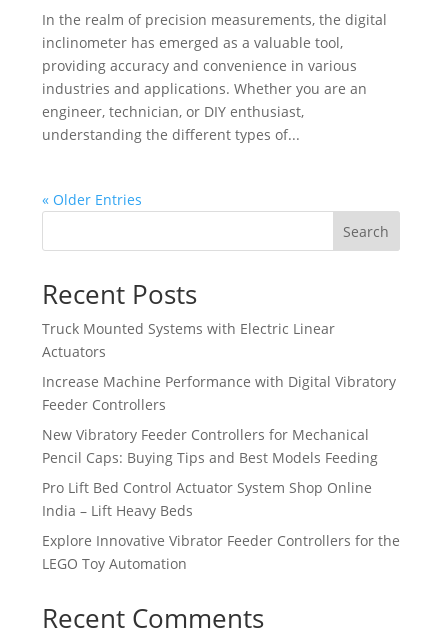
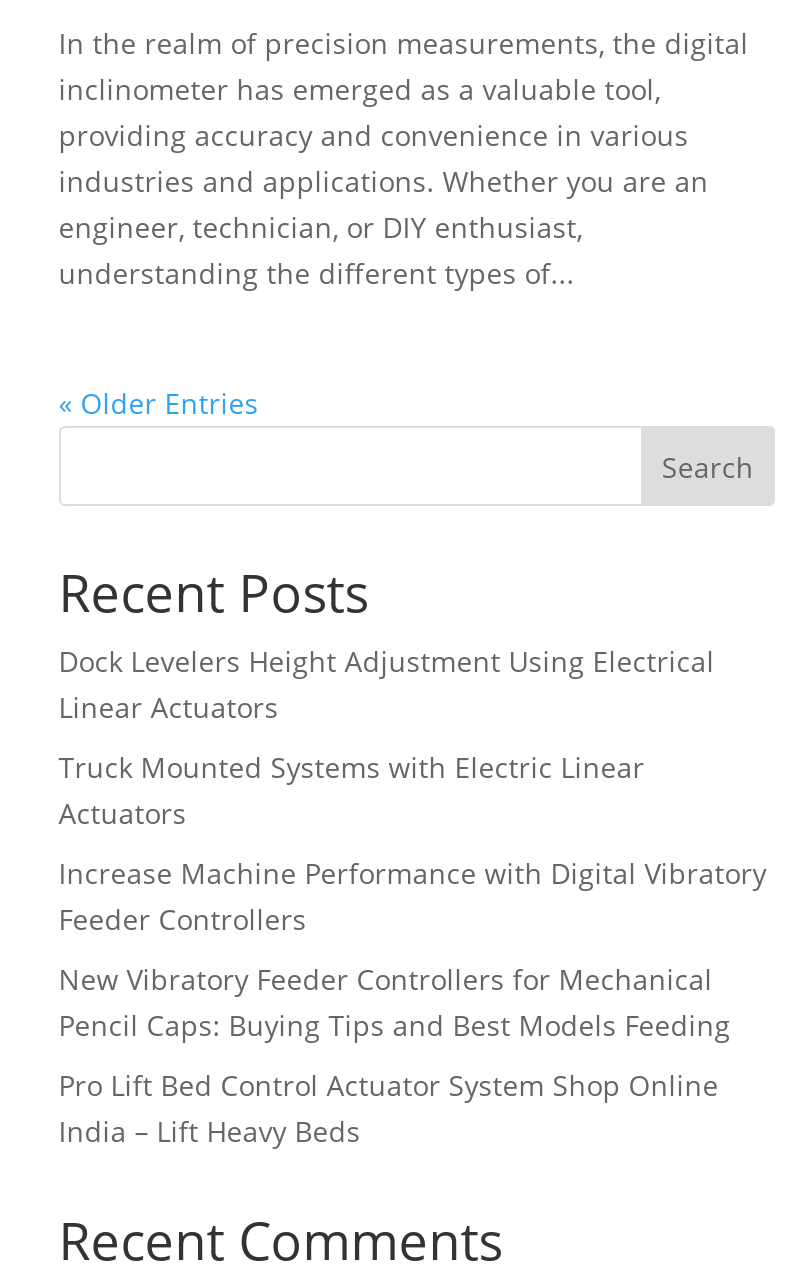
+ Dock Levelers Height Adjustment Using Electrical
+ Linear Actuators

moved down: Truck Mounted Systems with Electric Linear | Actuators | Increase Machine Performance with Digital Vibratory | Feeder Controllers | New Vibratory Feeder Controllers for Mechanical | Pencil Caps: Buying Tips and Best Models Feeding | Pro Lift Bed Control Actuator System Shop Online | India – Lift Heavy Beds

- Explore Innovative Vibrator Feeder Controllers for the
- LEGO Toy Automation
